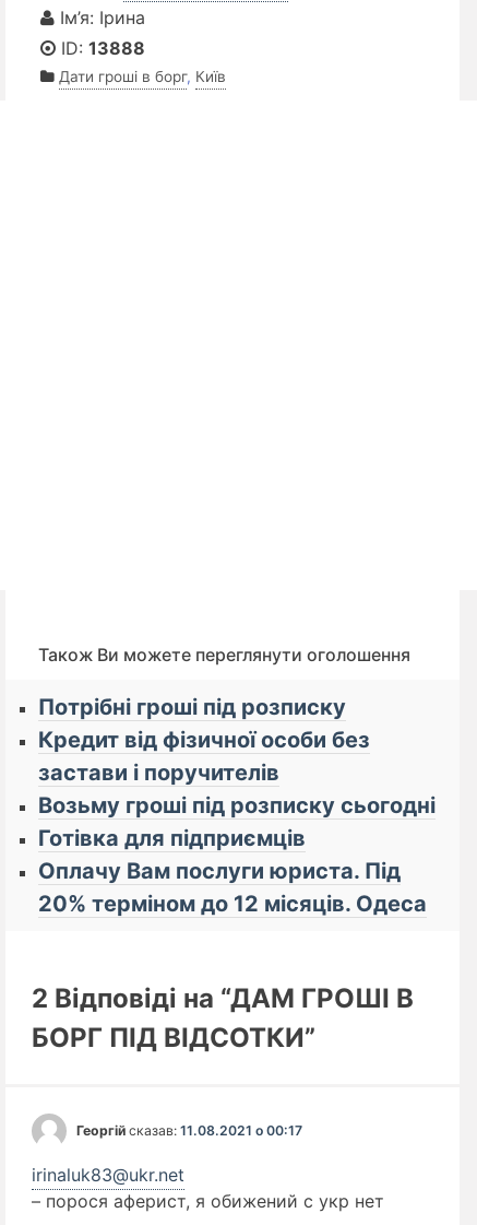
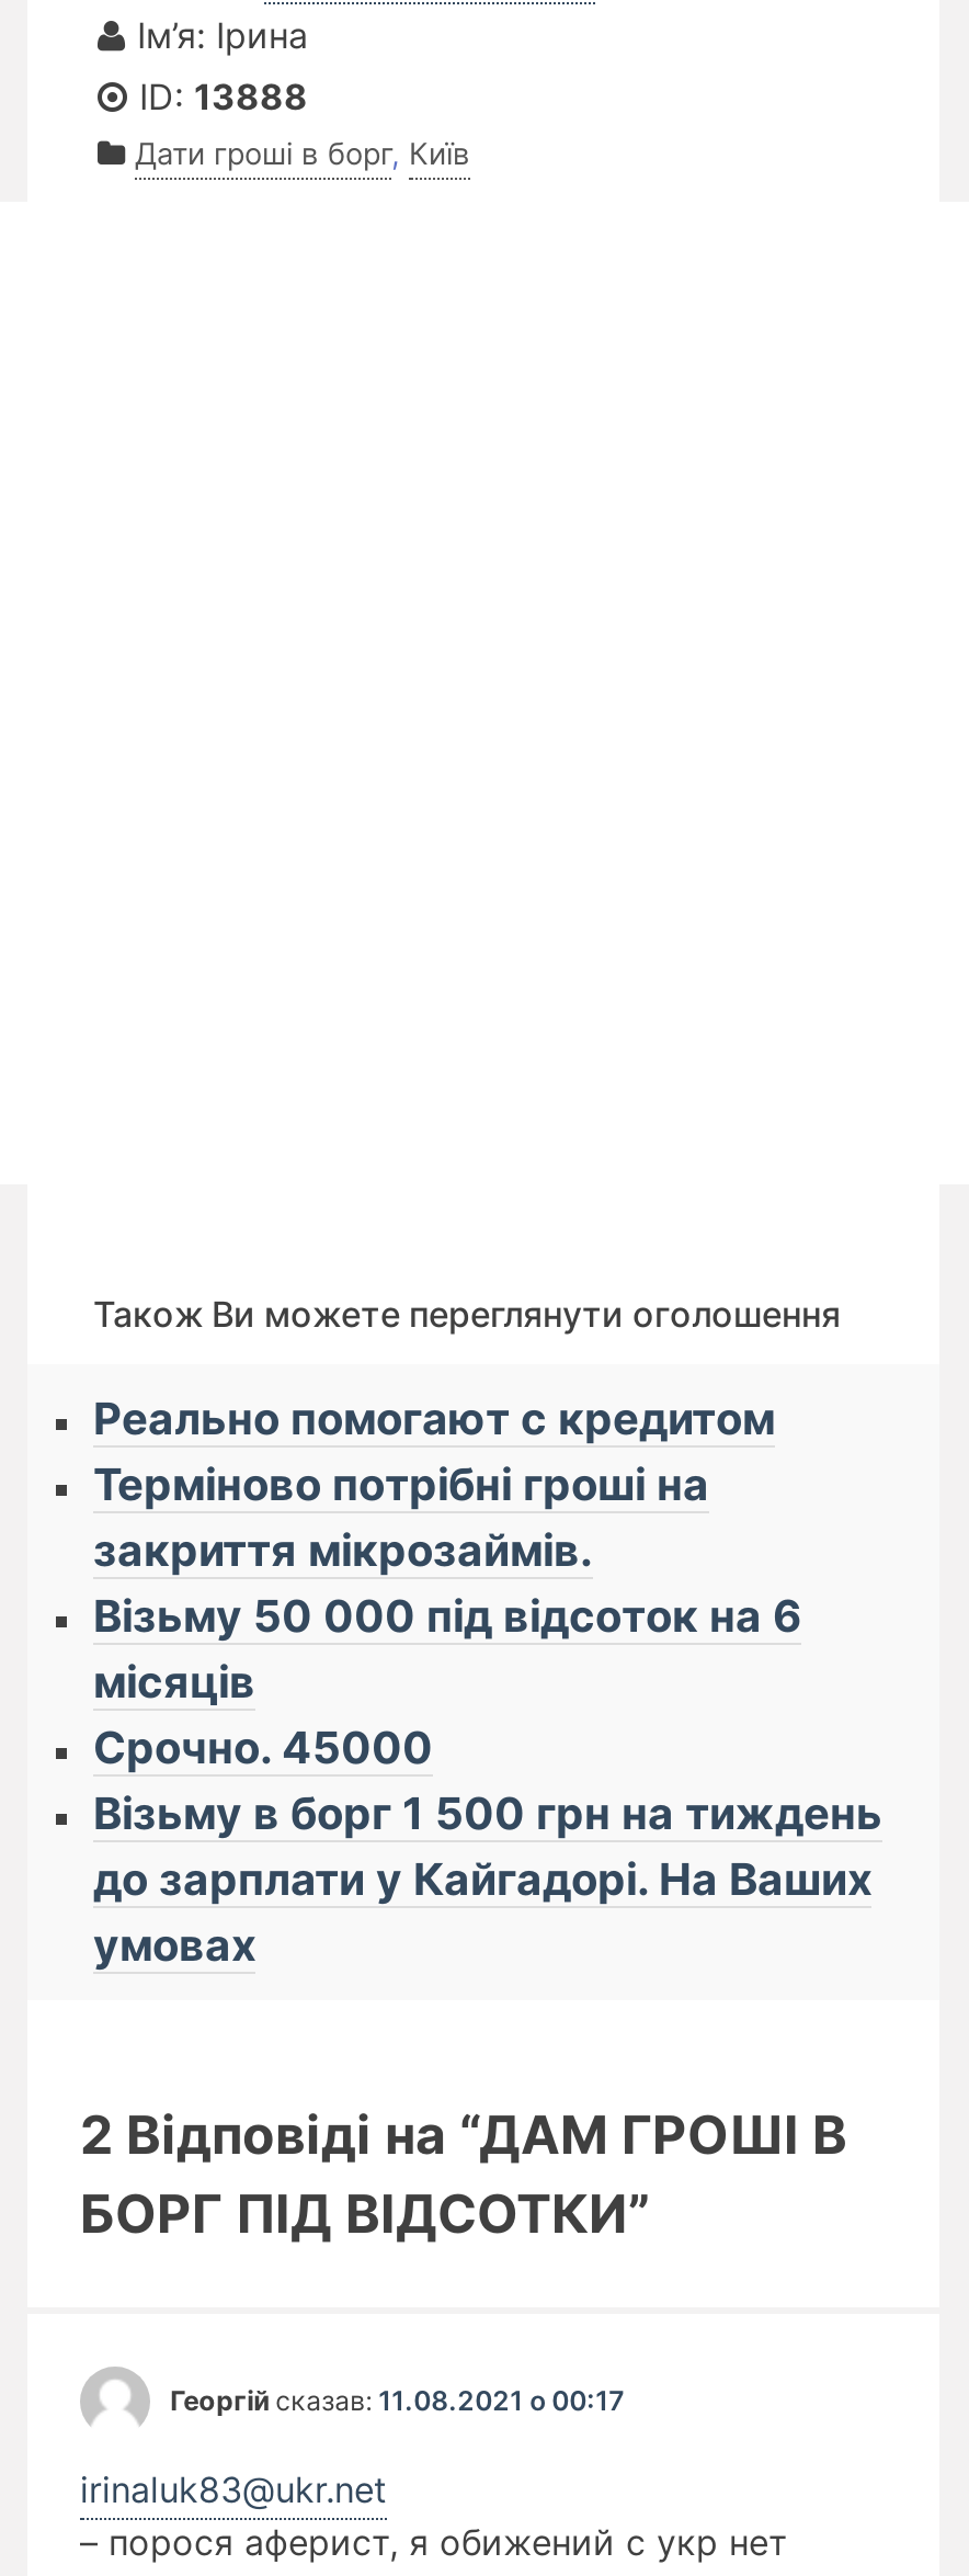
- Потрібні гроші під розписку
- Кредит від фізичної особи без
- застави і поручителів
- Возьму гроші під розписку сьогодні
- Готівка для підприємців
- Оплачу Вам послуги юриста. Під
- 20% терміном до 12 місяців. Одеса
+ Реально помогают с кредитом
+ Терміново потрібні гроші на
+ закриття мікрозаймів.
+ Візьму 50 000 під відсоток на 6
+ місяців
+ Срочно. 45000
+ Візьму в борг 1 500 грн на тиждень
+ до зарплати у Кайгадорі. На Ваших
+ умовах
